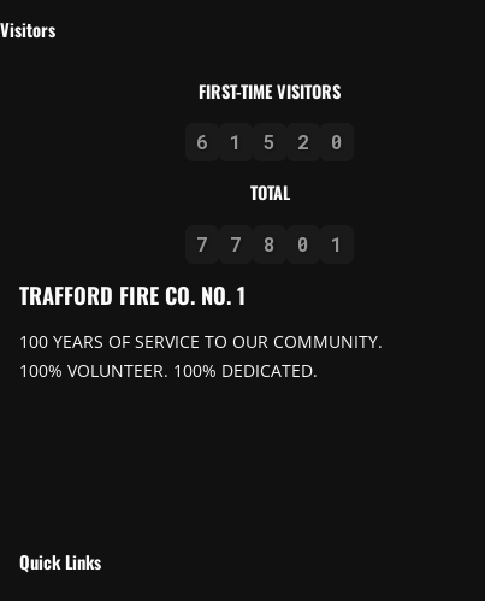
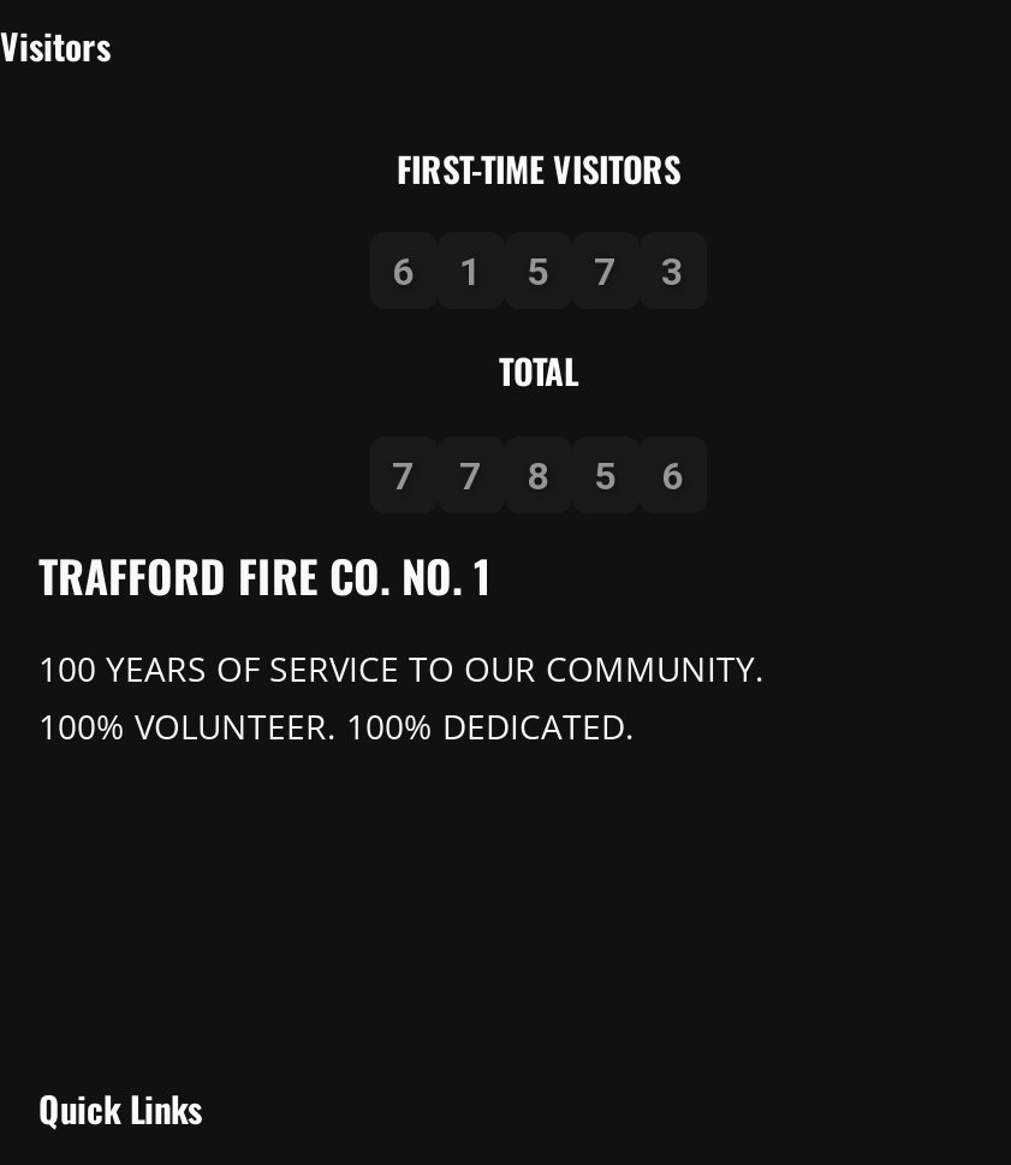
- 2
+ 7

- 0
+ 3

- 0
+ 5

- 1
+ 6
